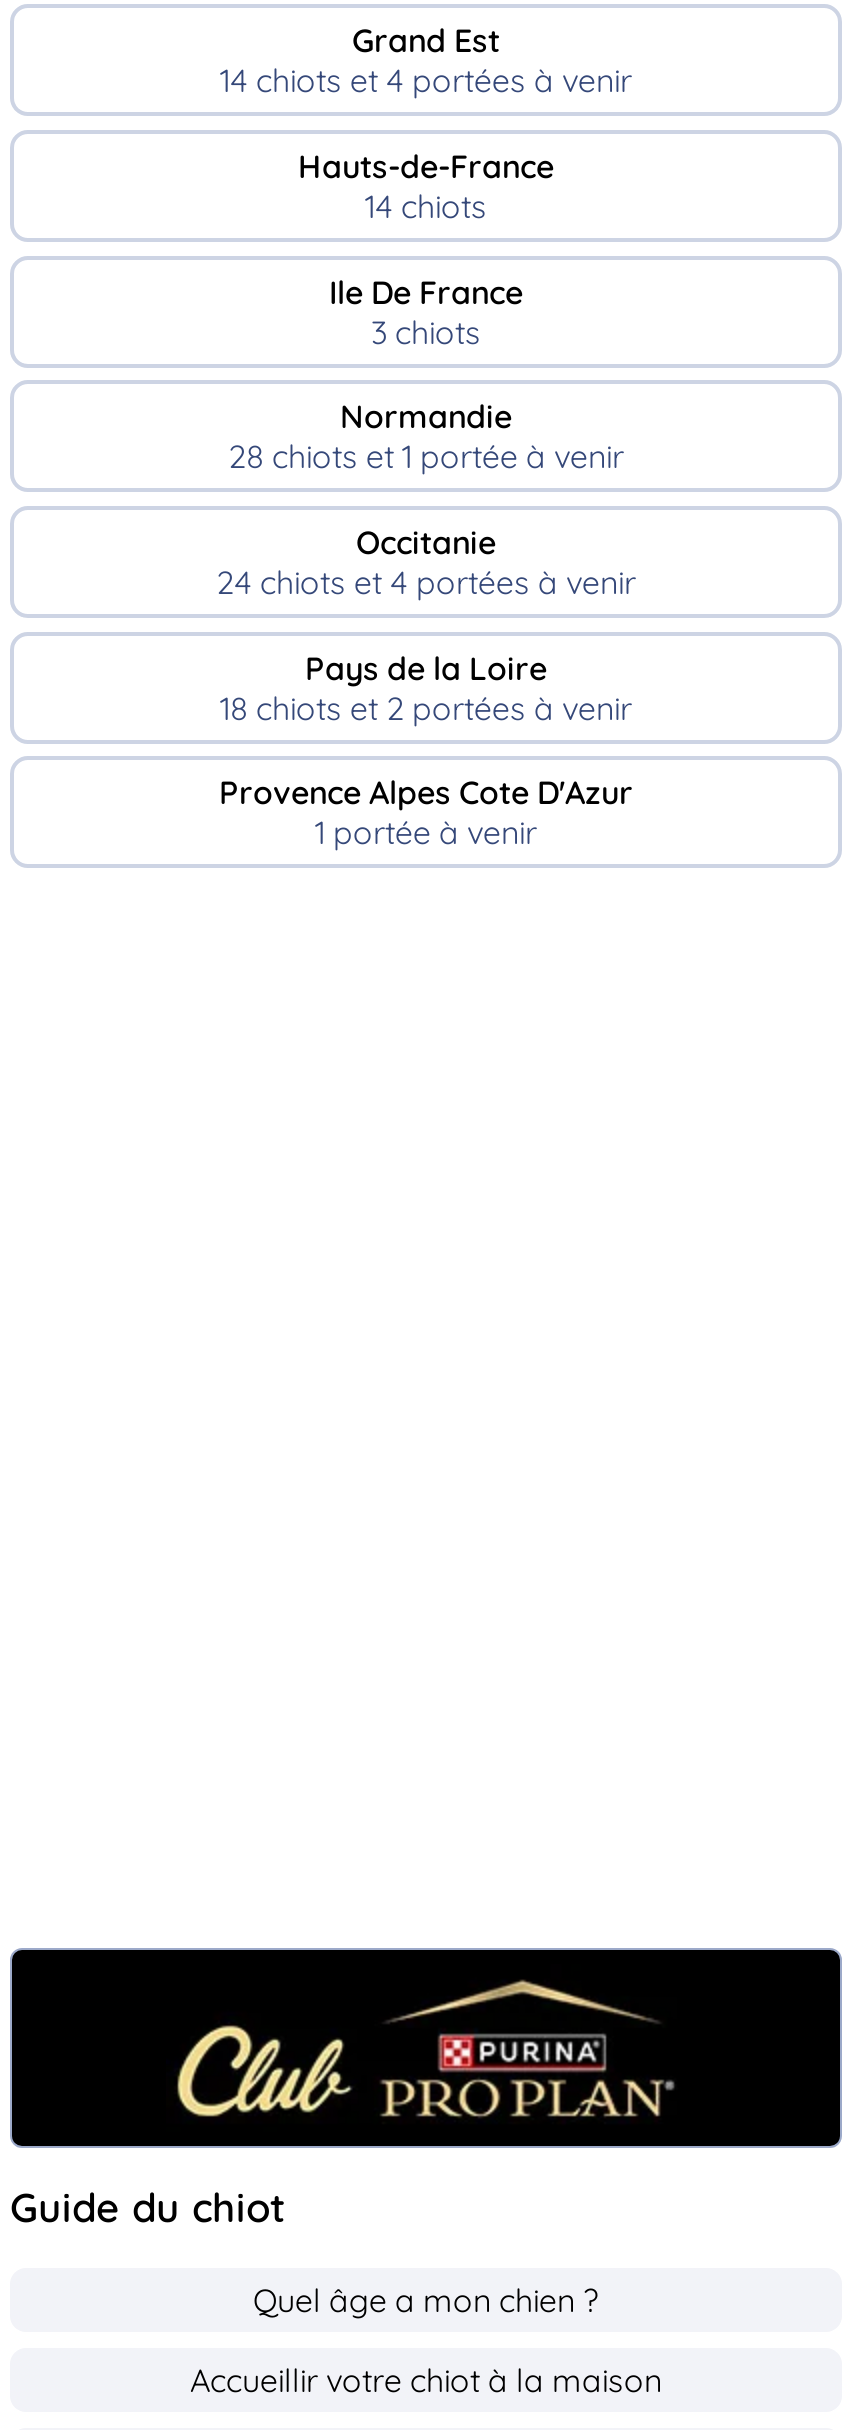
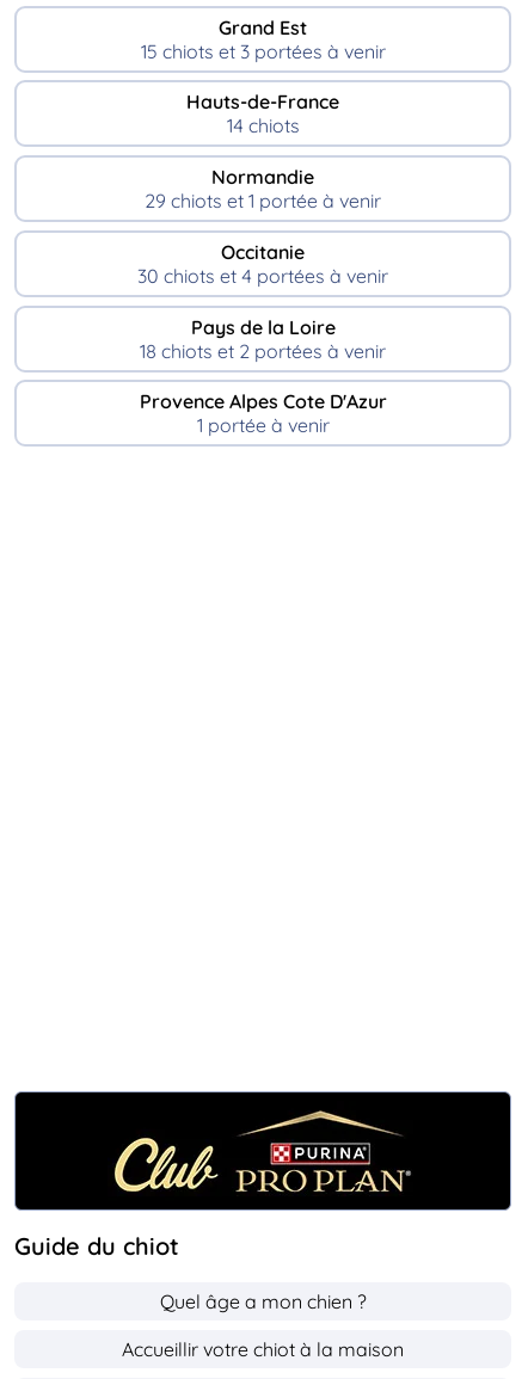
- 14 chiots et 4 portées à venir
+ 15 chiots et 3 portées à venir

- Ile De France
- 3 chiots

- 28 chiots et 1 portée à venir
+ 29 chiots et 1 portée à venir

- 24 chiots et 4 portées à venir
+ 30 chiots et 4 portées à venir
